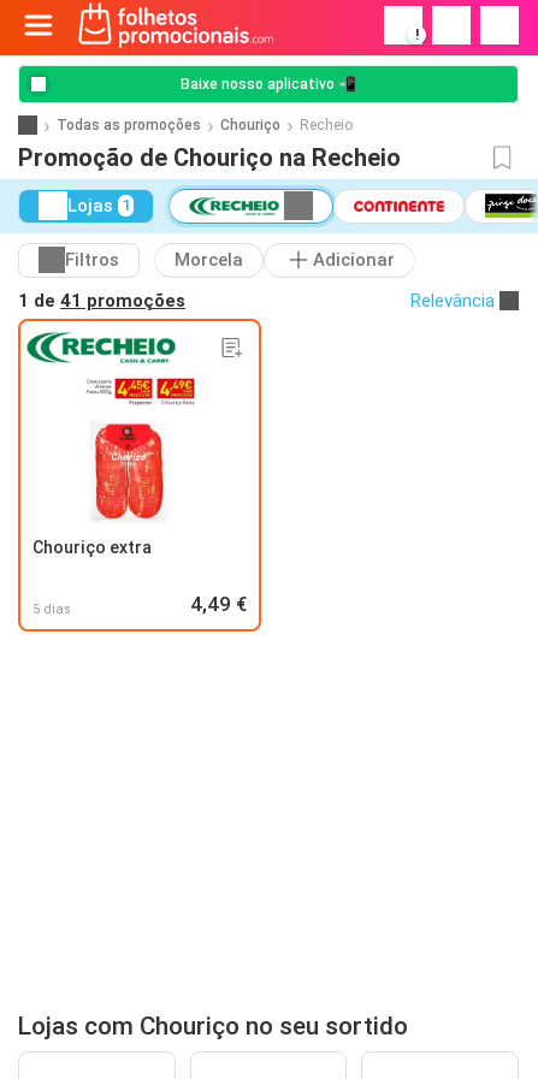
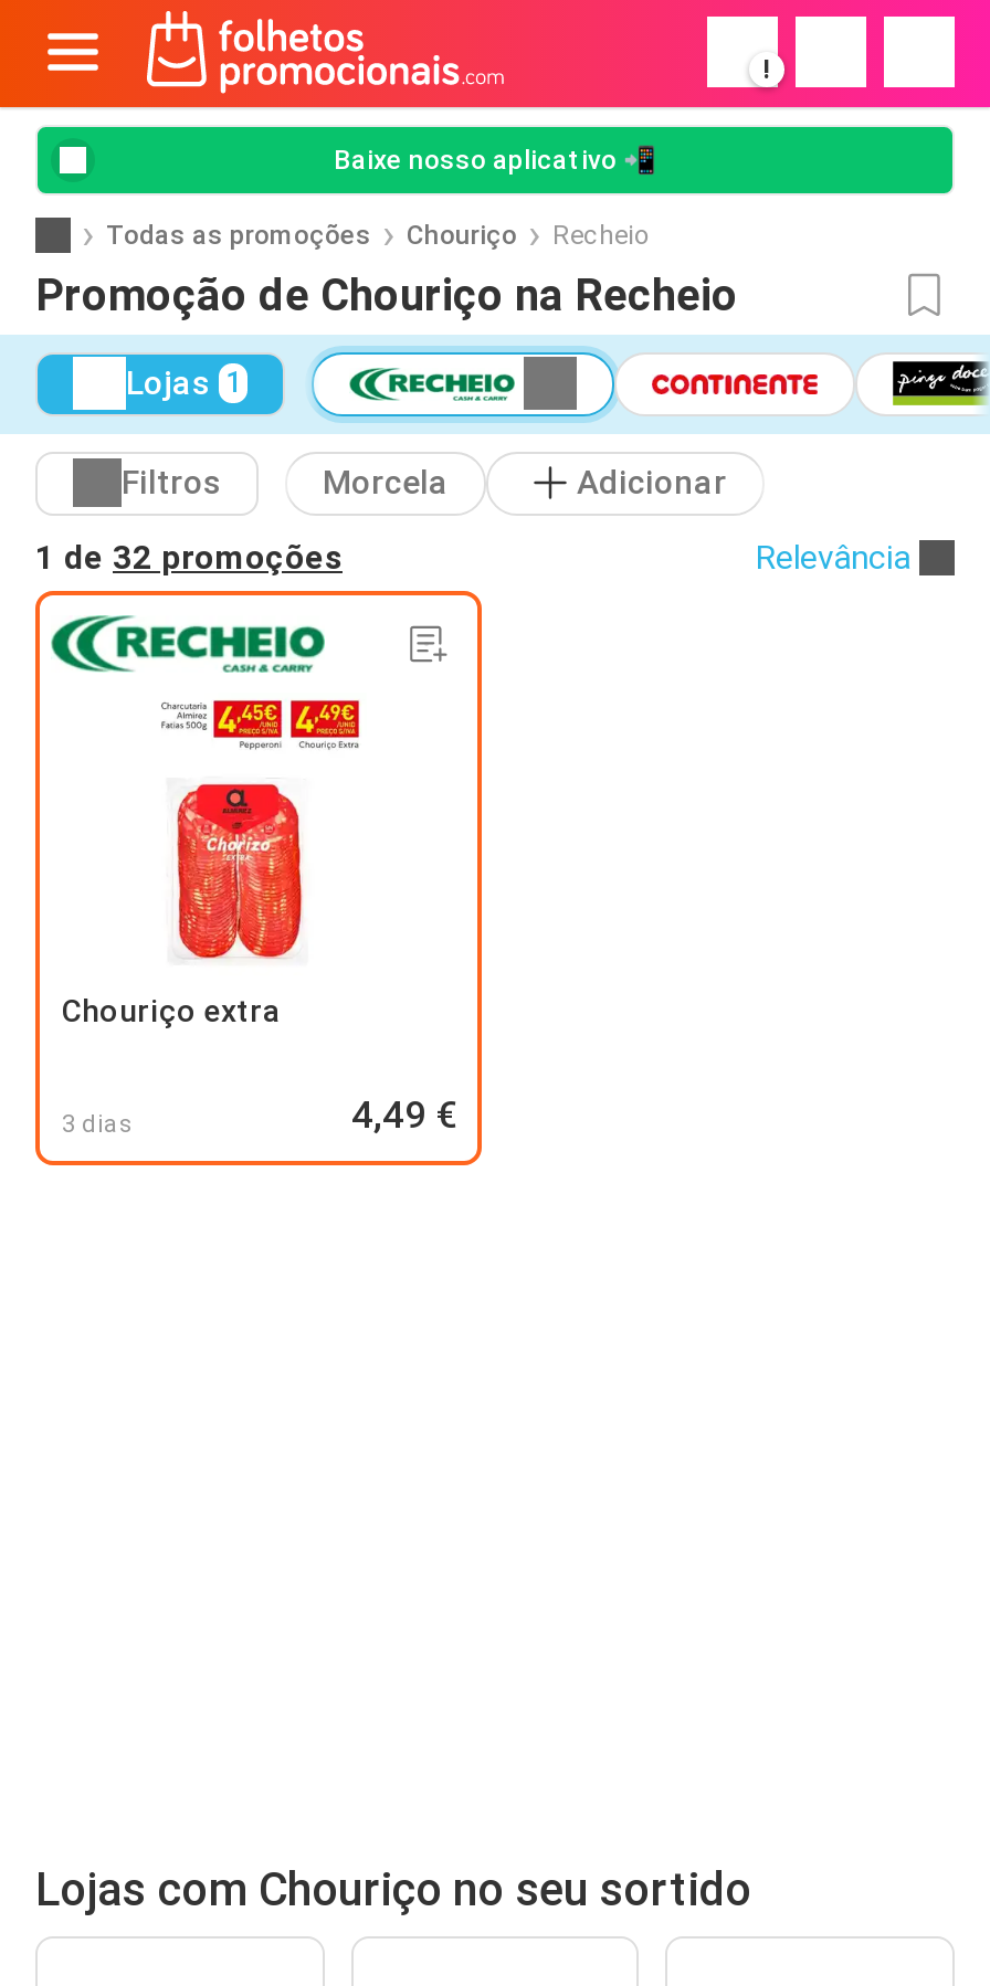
- 1 de 41 promoções
+ 1 de 32 promoções

- 5 dias
+ 3 dias
